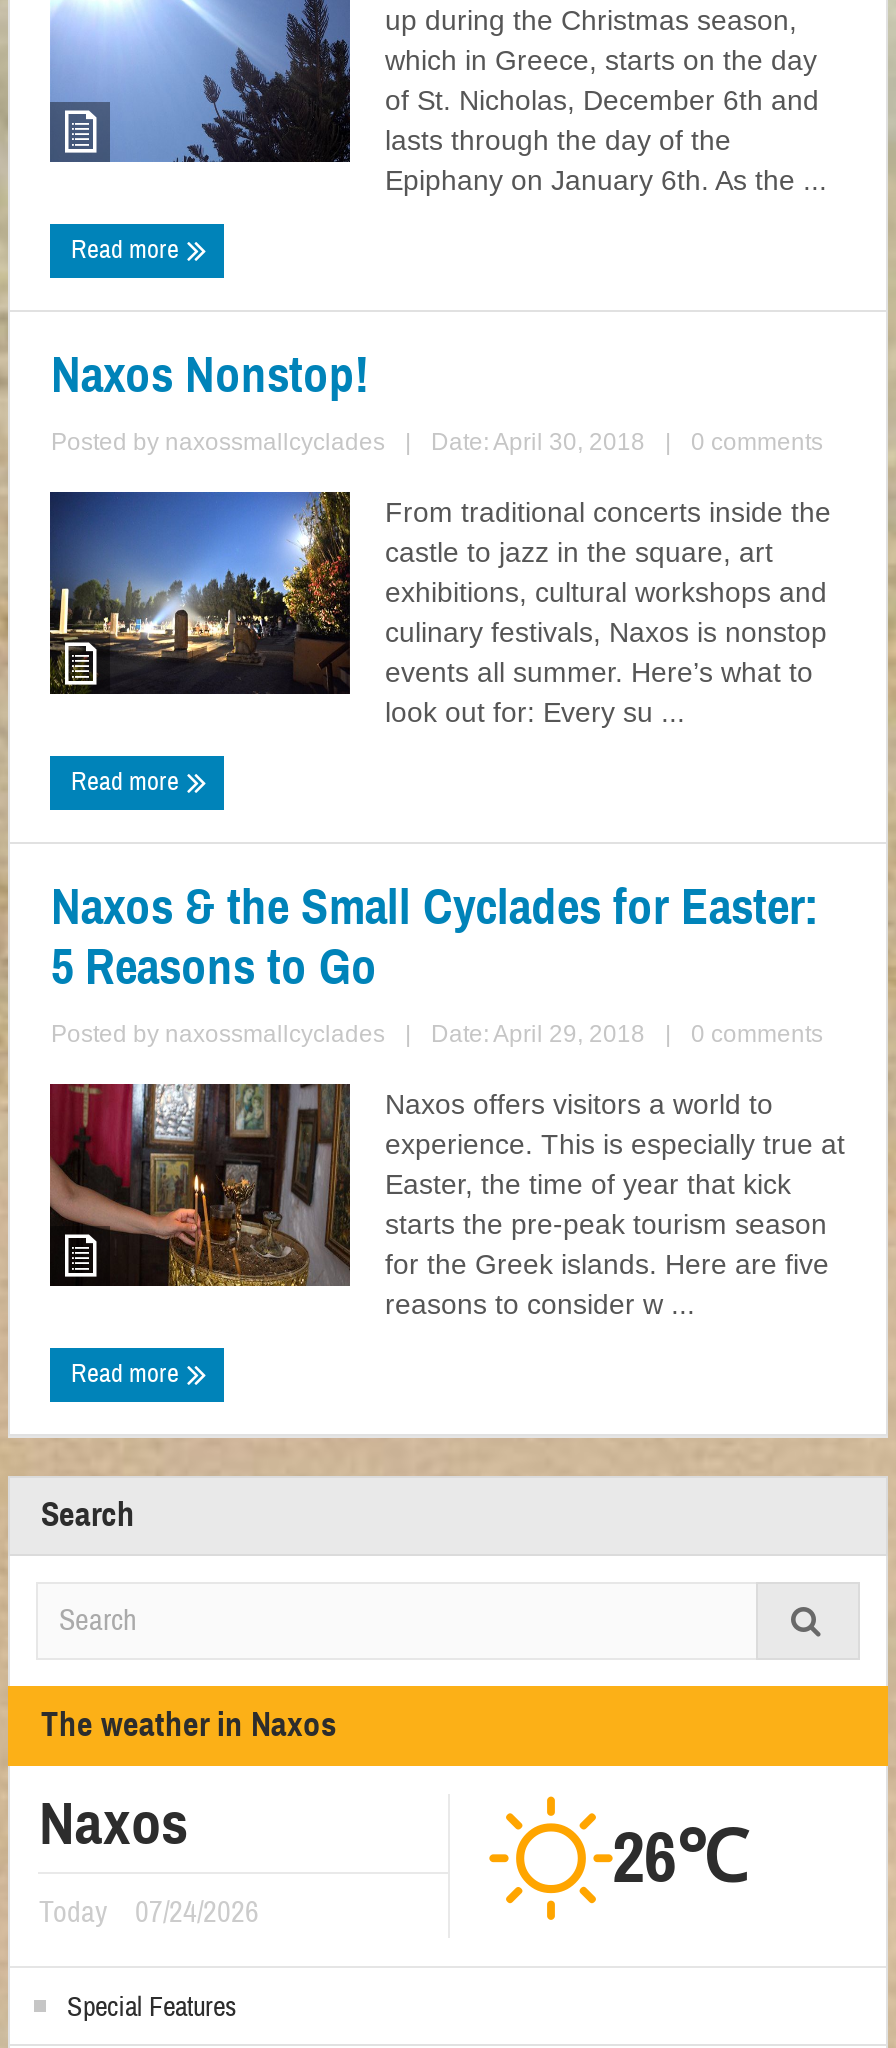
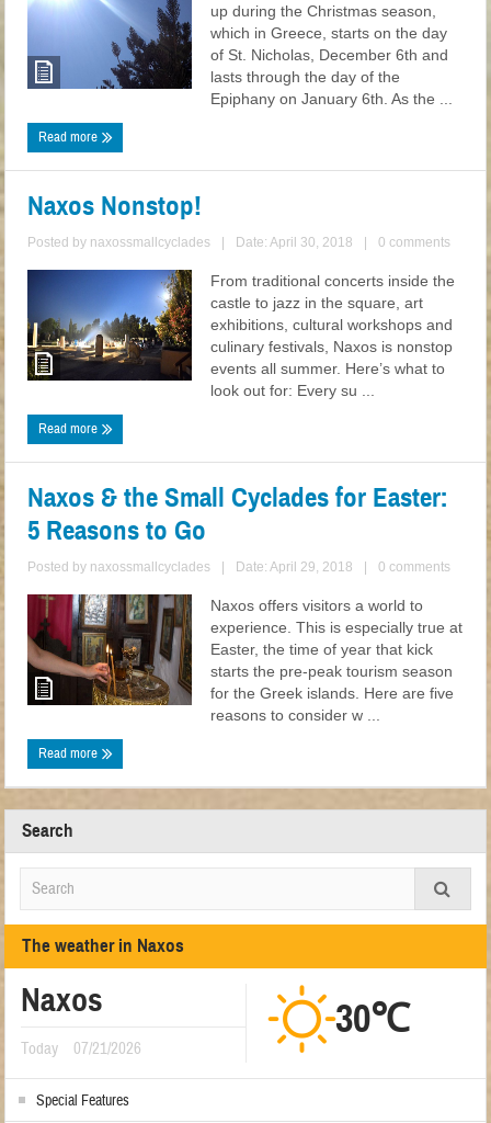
- 26℃
+ 30℃

- Today 07/24/2026
+ Today 07/21/2026
